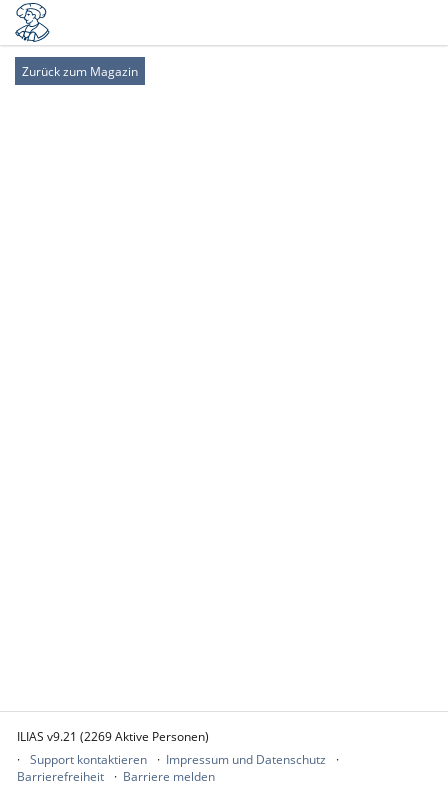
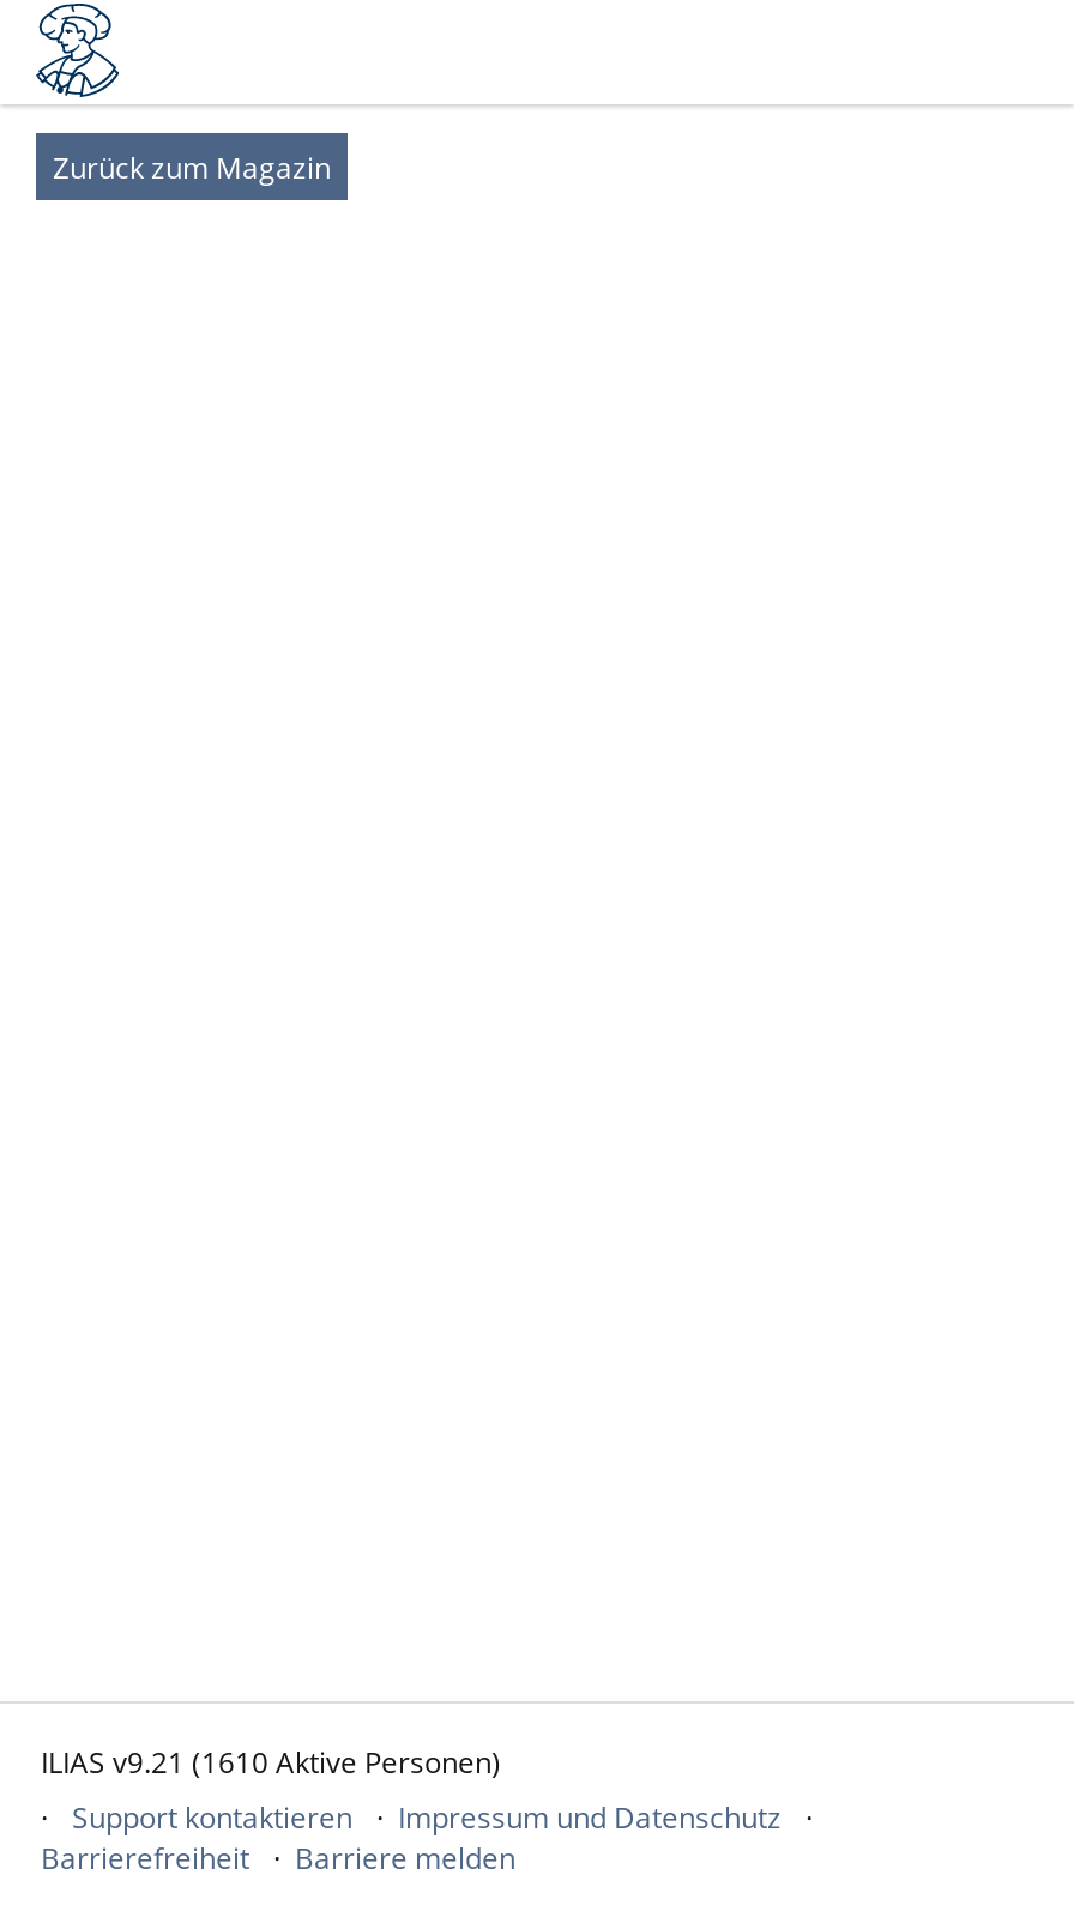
- ILIAS v9.21 (2269 Aktive Personen)
+ ILIAS v9.21 (1610 Aktive Personen)
